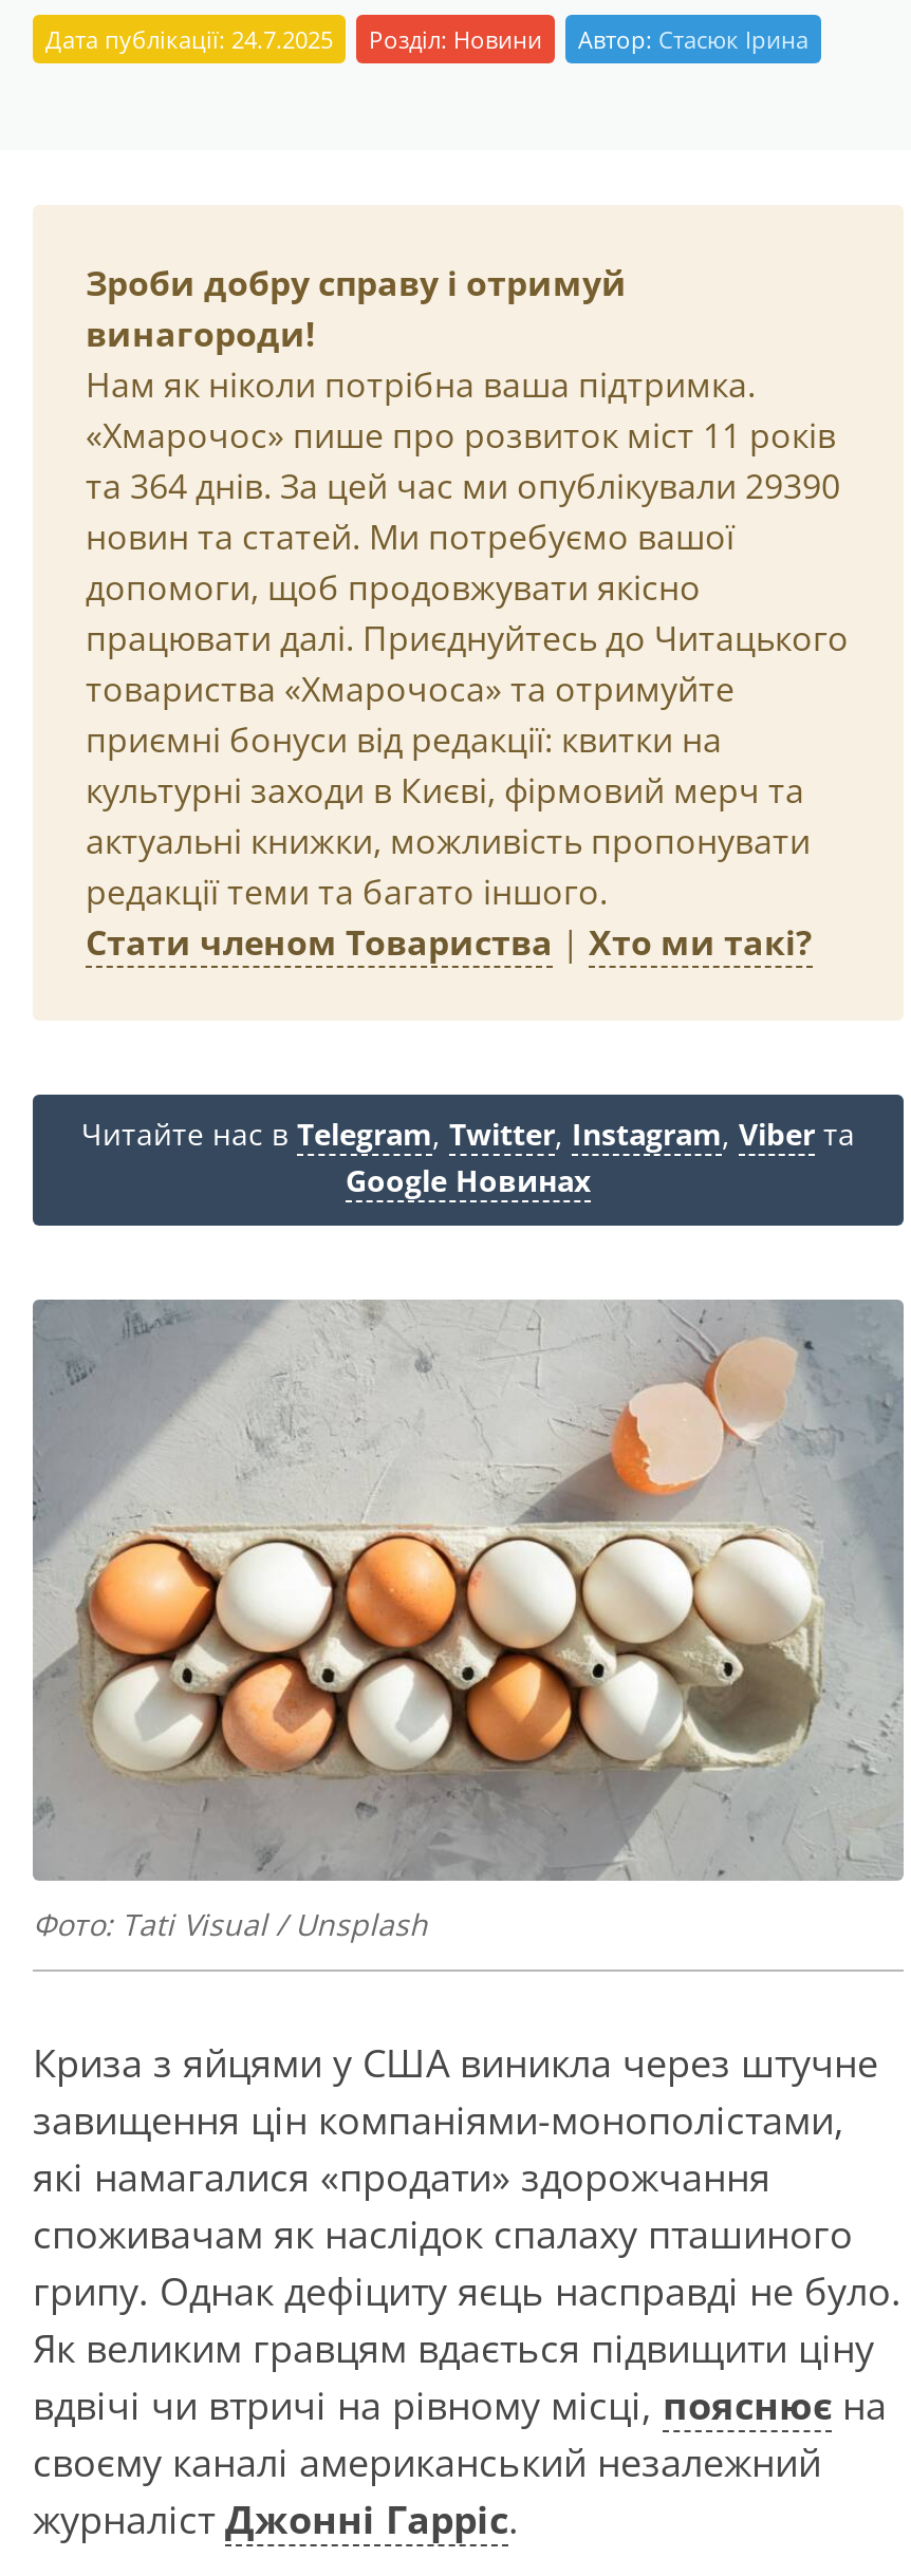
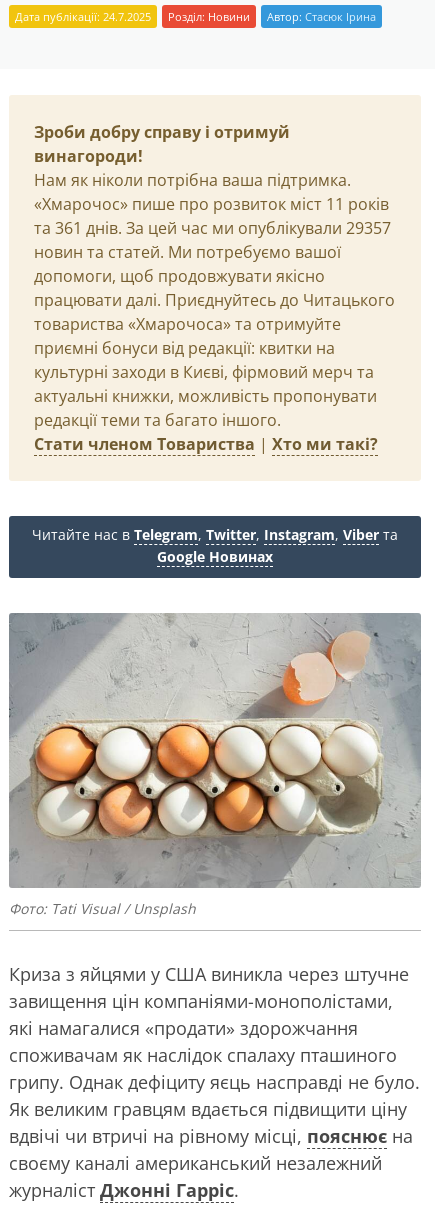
- та 364 днів. За цей час ми опублікували 29390
+ та 361 днів. За цей час ми опублікували 29357
